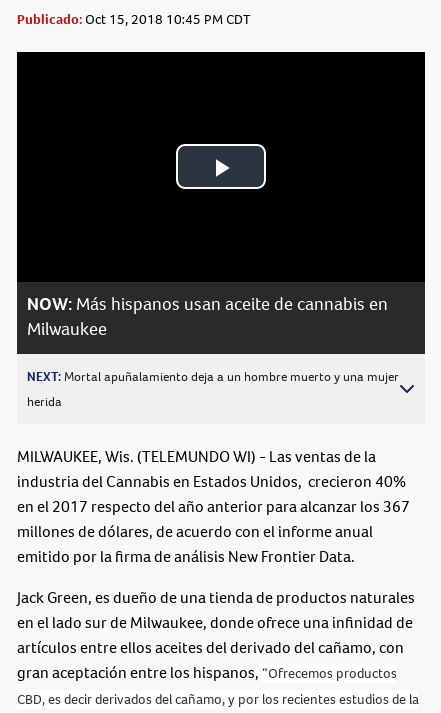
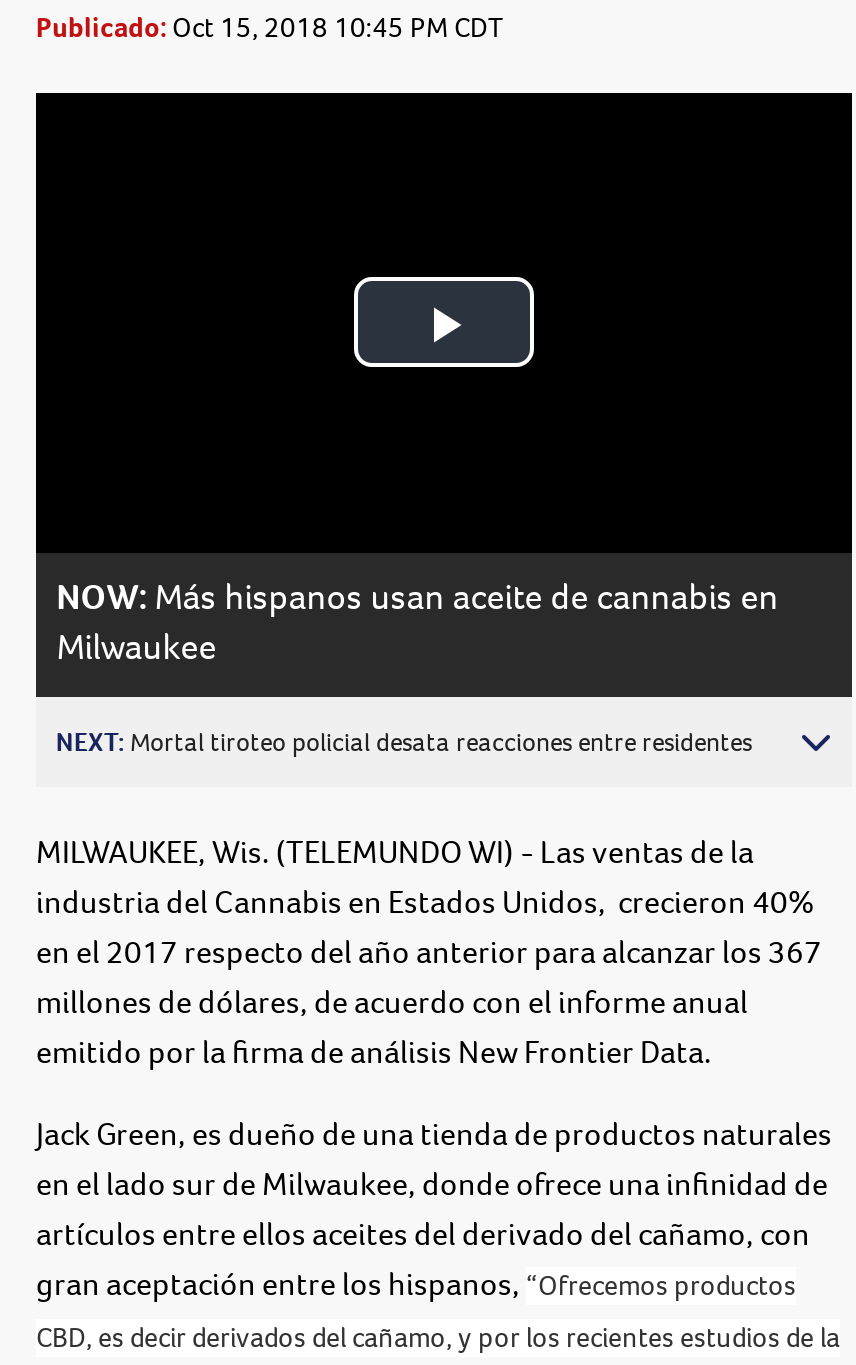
- NEXT: Mortal apuñalamiento deja a un hombre muerto y una mujer
- herida
+ NEXT: Mortal tiroteo policial desata reacciones entre residentes
